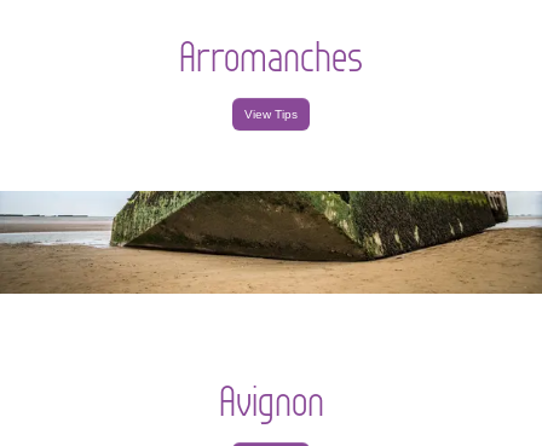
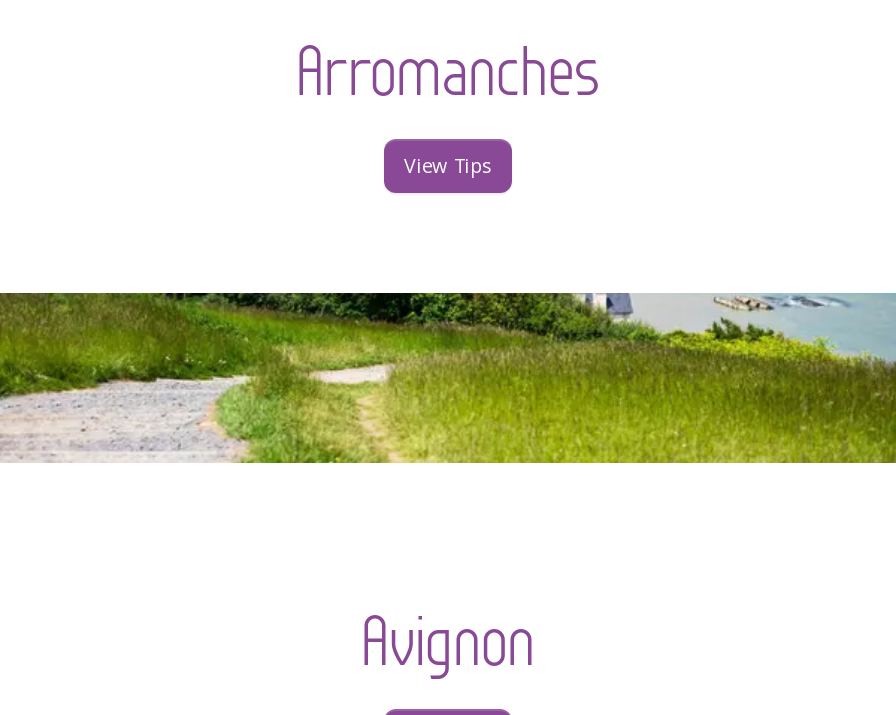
- [image]
+ [image]
